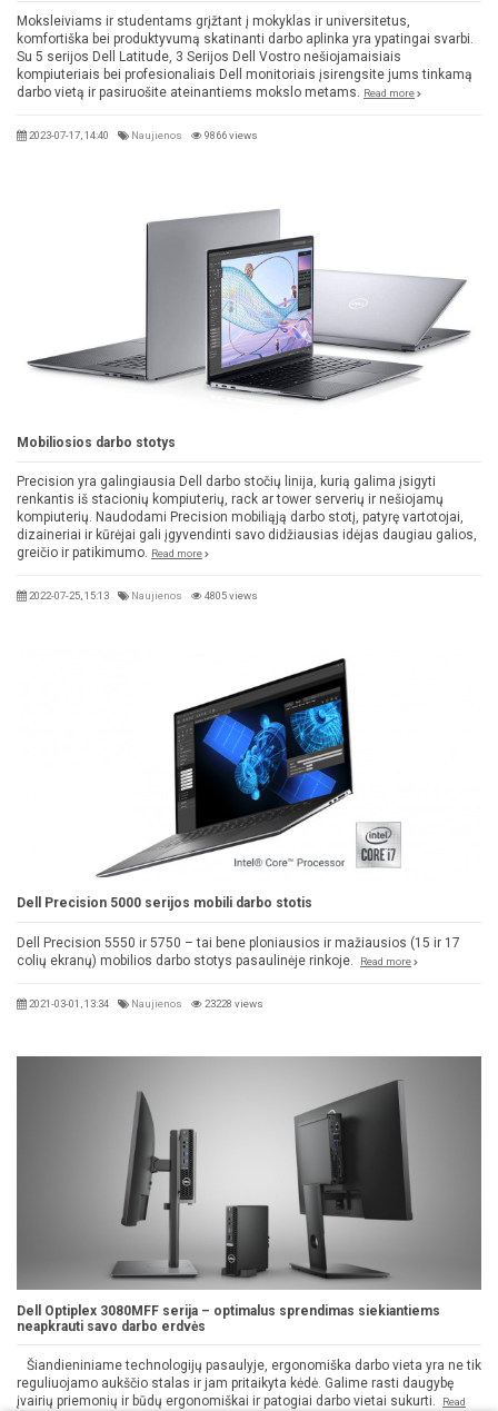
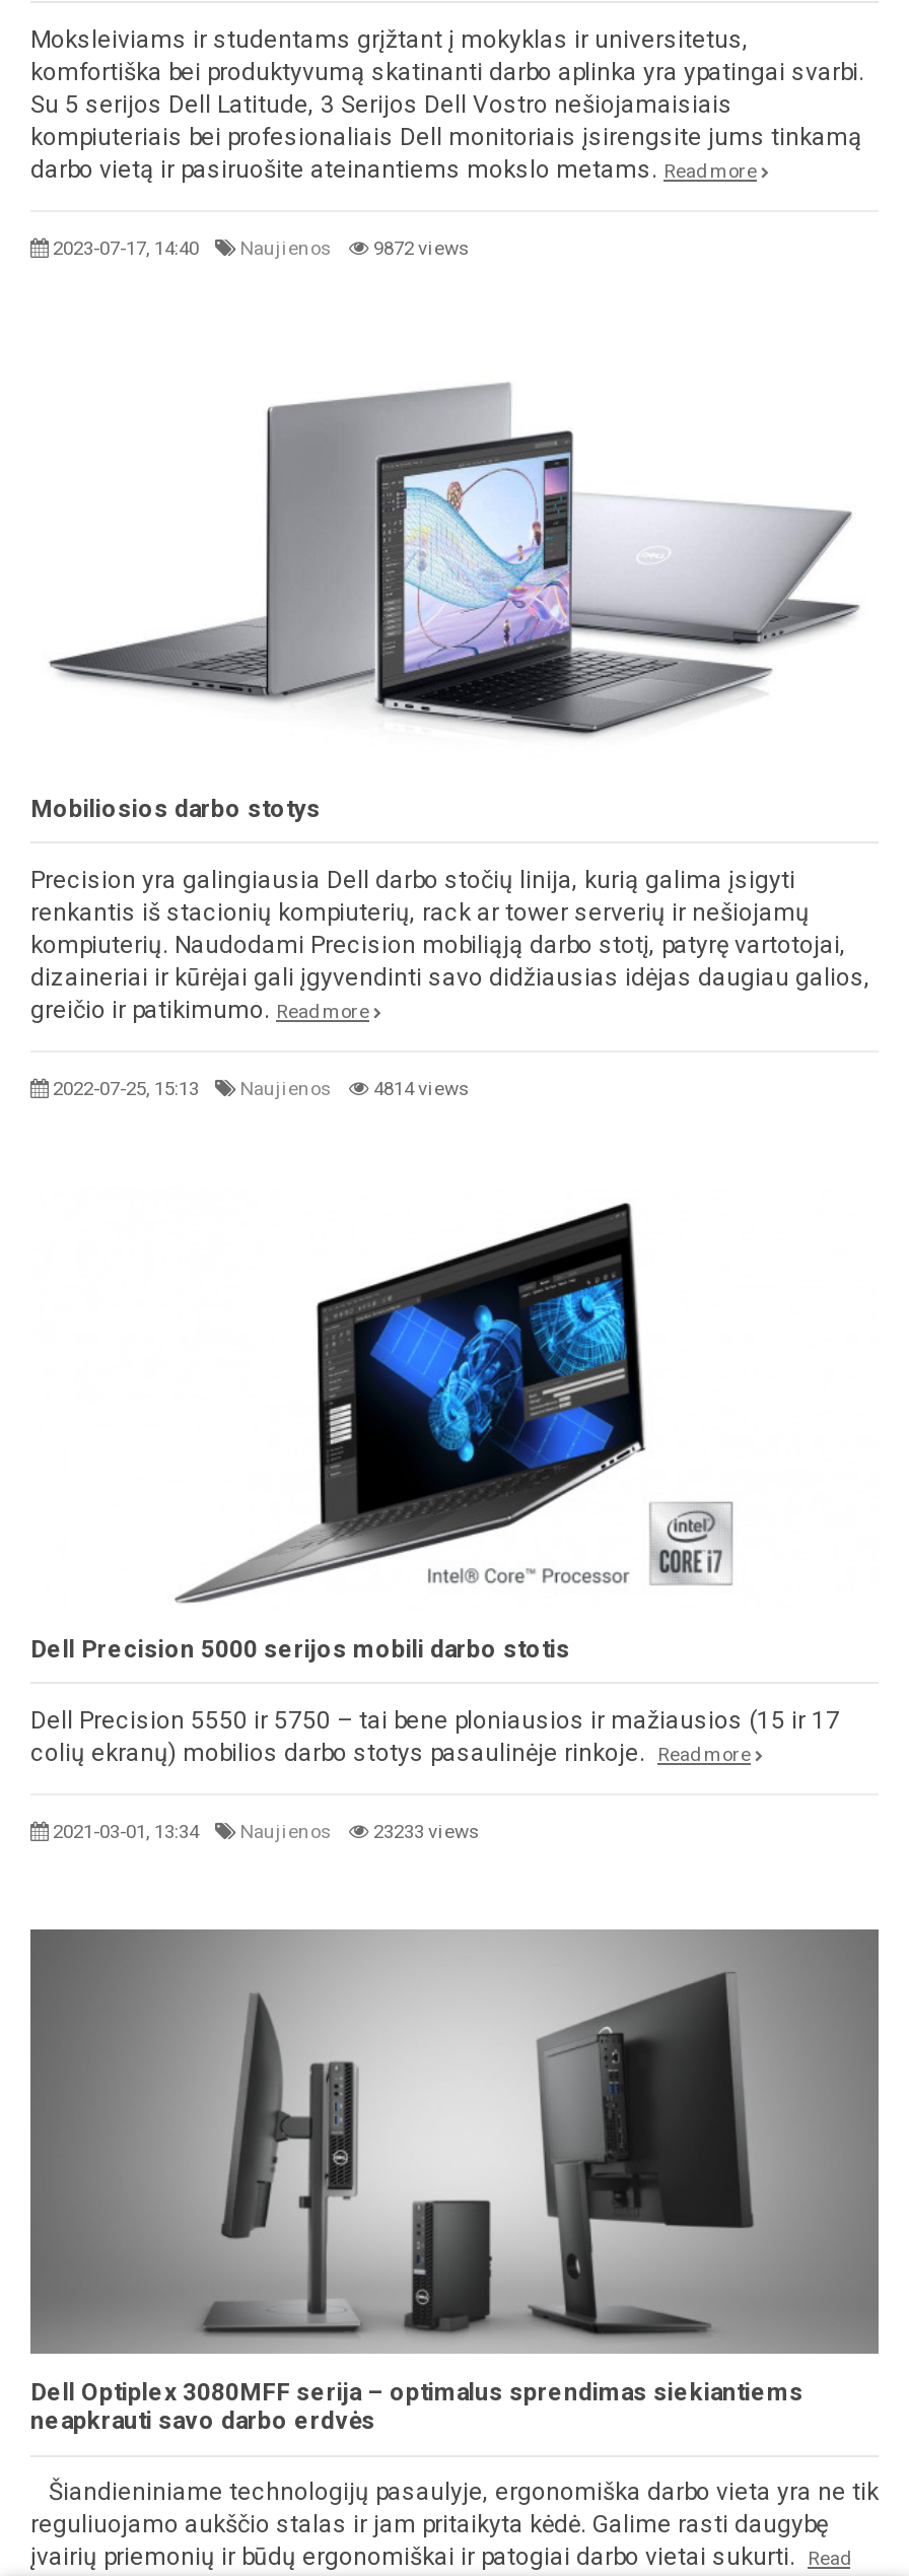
- 2023-07-17, 14:40 Naujienos 9866 views
+ 2023-07-17, 14:40 Naujienos 9872 views

- 2022-07-25, 15:13 Naujienos 4805 views
+ 2022-07-25, 15:13 Naujienos 4814 views

- 2021-03-01, 13:34 Naujienos 23228 views
+ 2021-03-01, 13:34 Naujienos 23233 views
